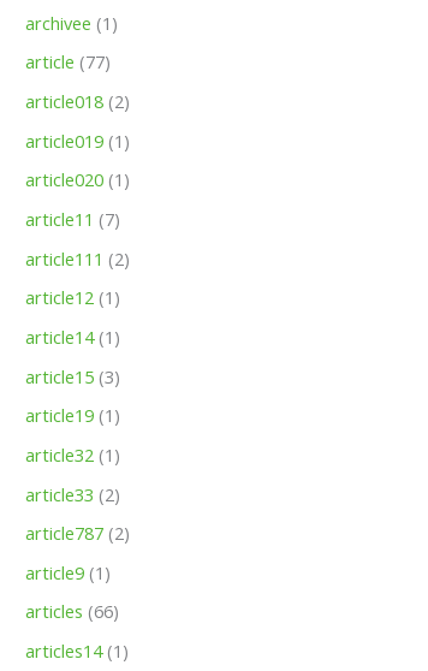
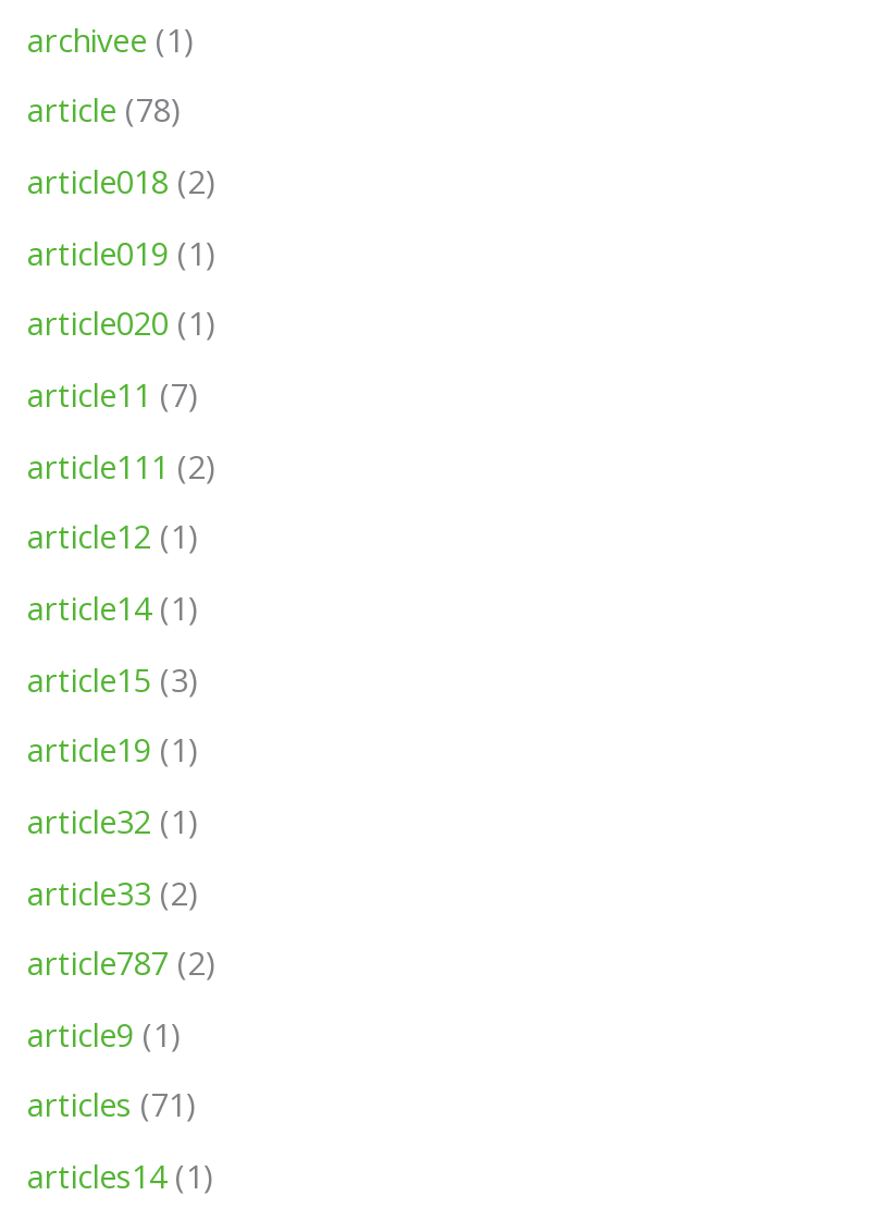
- article (77)
+ article (78)

- articles (66)
+ articles (71)
